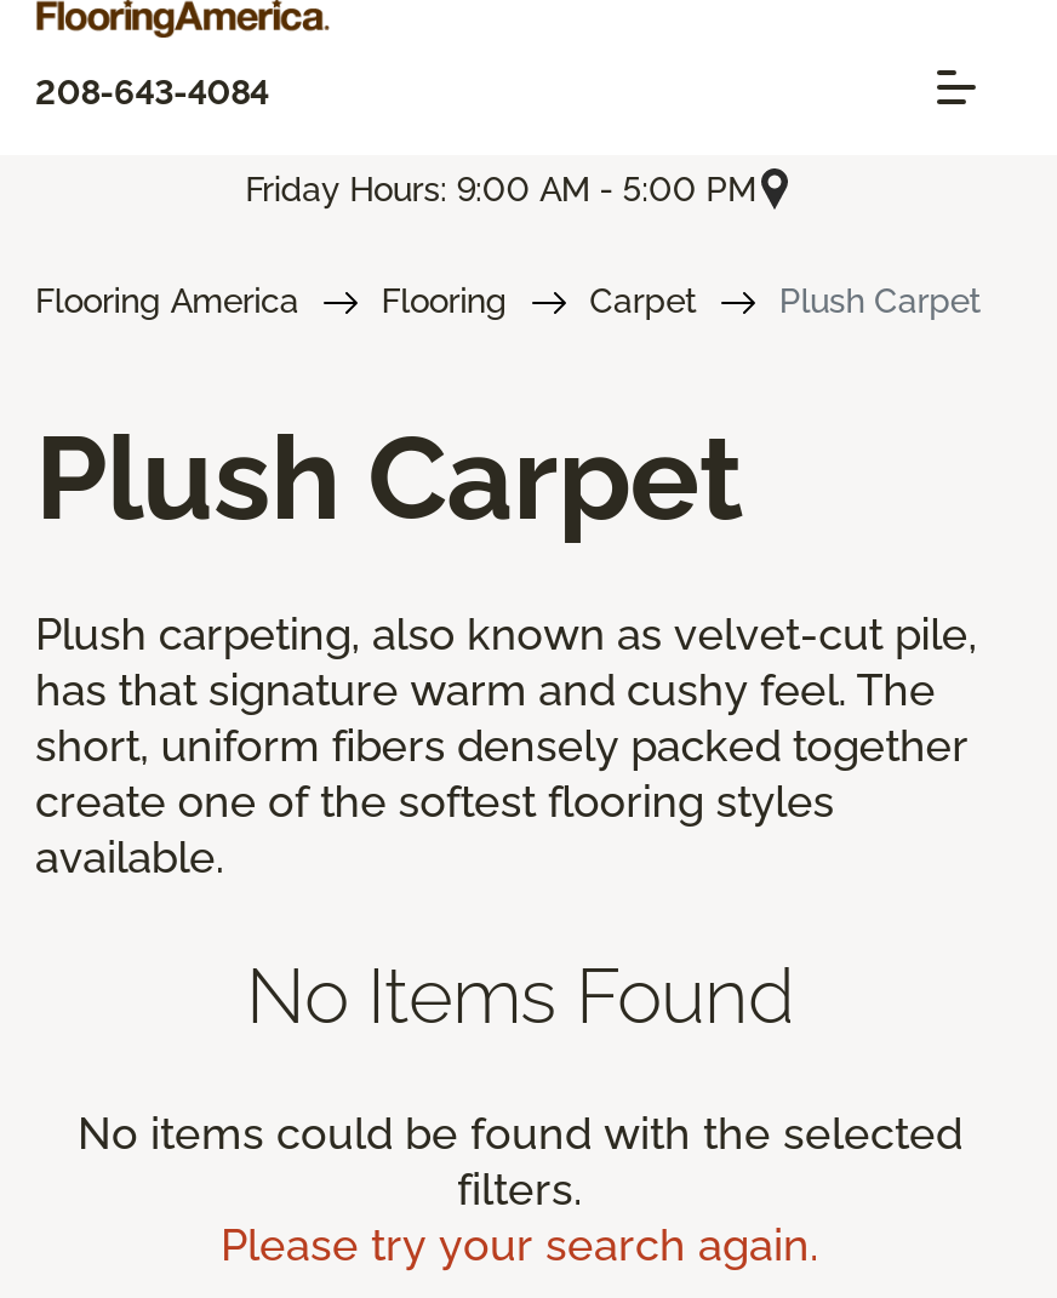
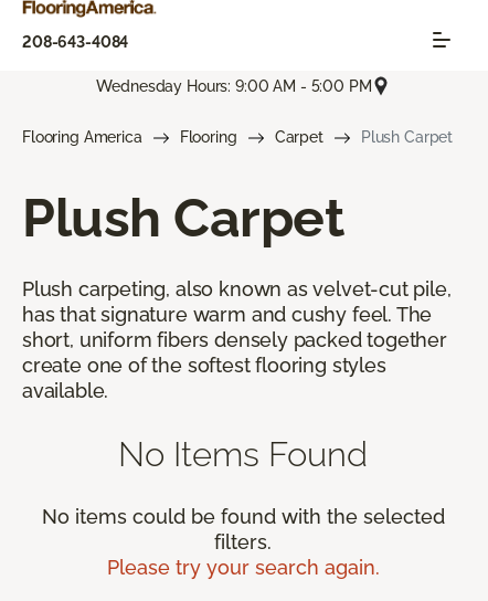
- Friday Hours: 9:00 AM - 5:00 PM
+ Wednesday Hours: 9:00 AM - 5:00 PM
